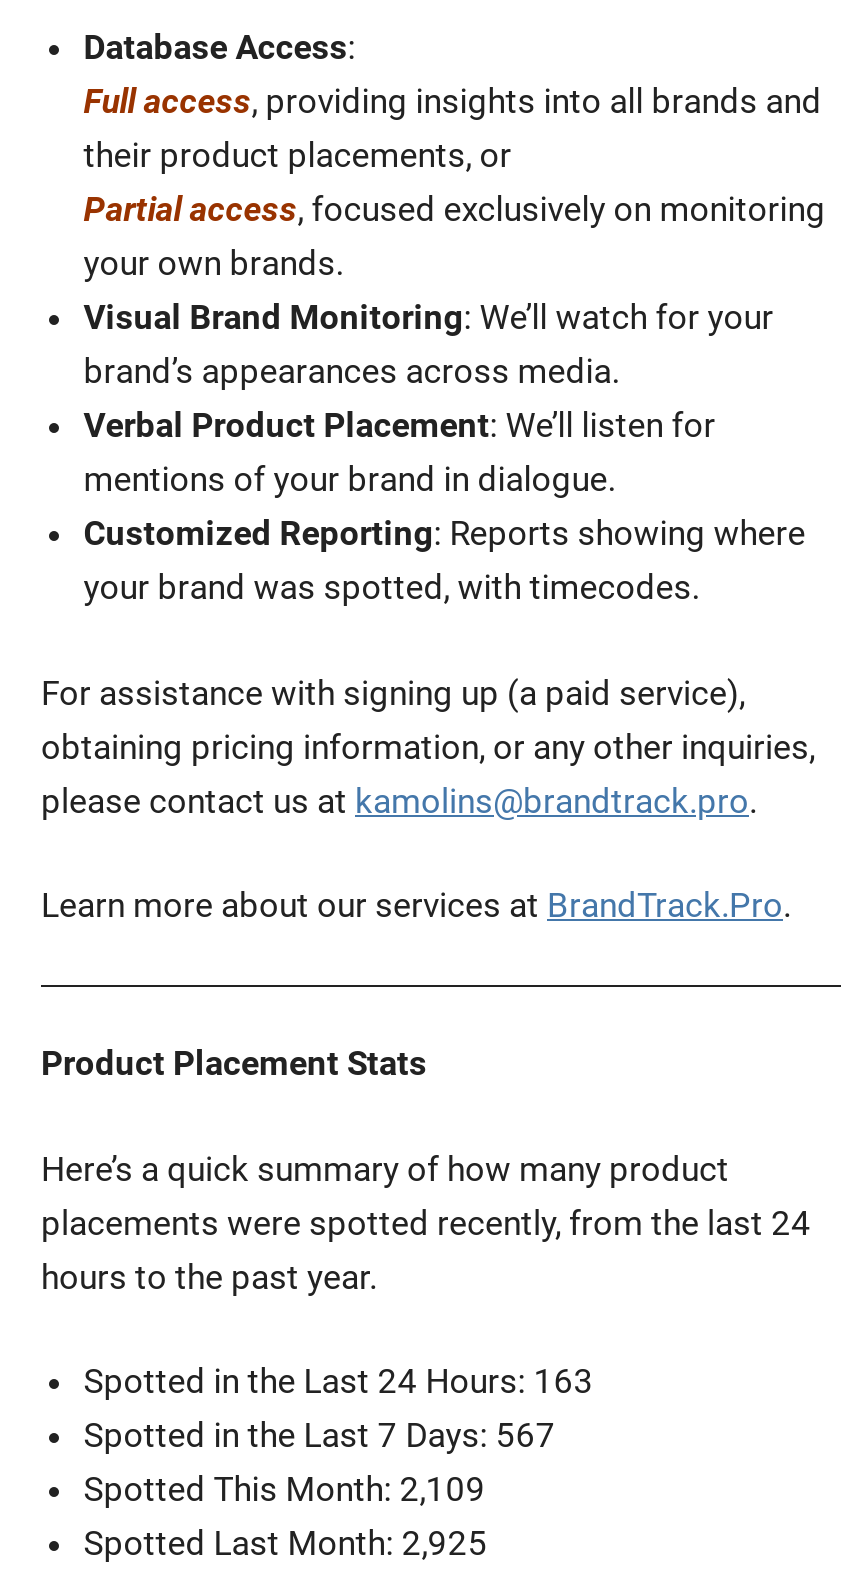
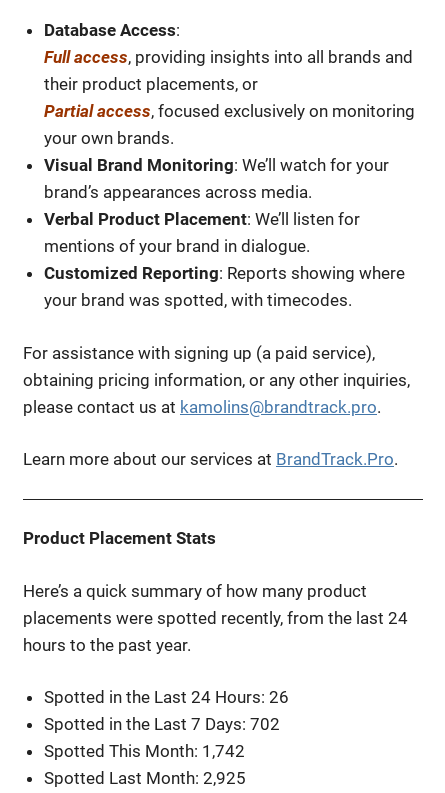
- Spotted in the Last 24 Hours: 163
+ Spotted in the Last 24 Hours: 26

- Spotted in the Last 7 Days: 567
+ Spotted in the Last 7 Days: 702

- Spotted This Month: 2,109
+ Spotted This Month: 1,742
